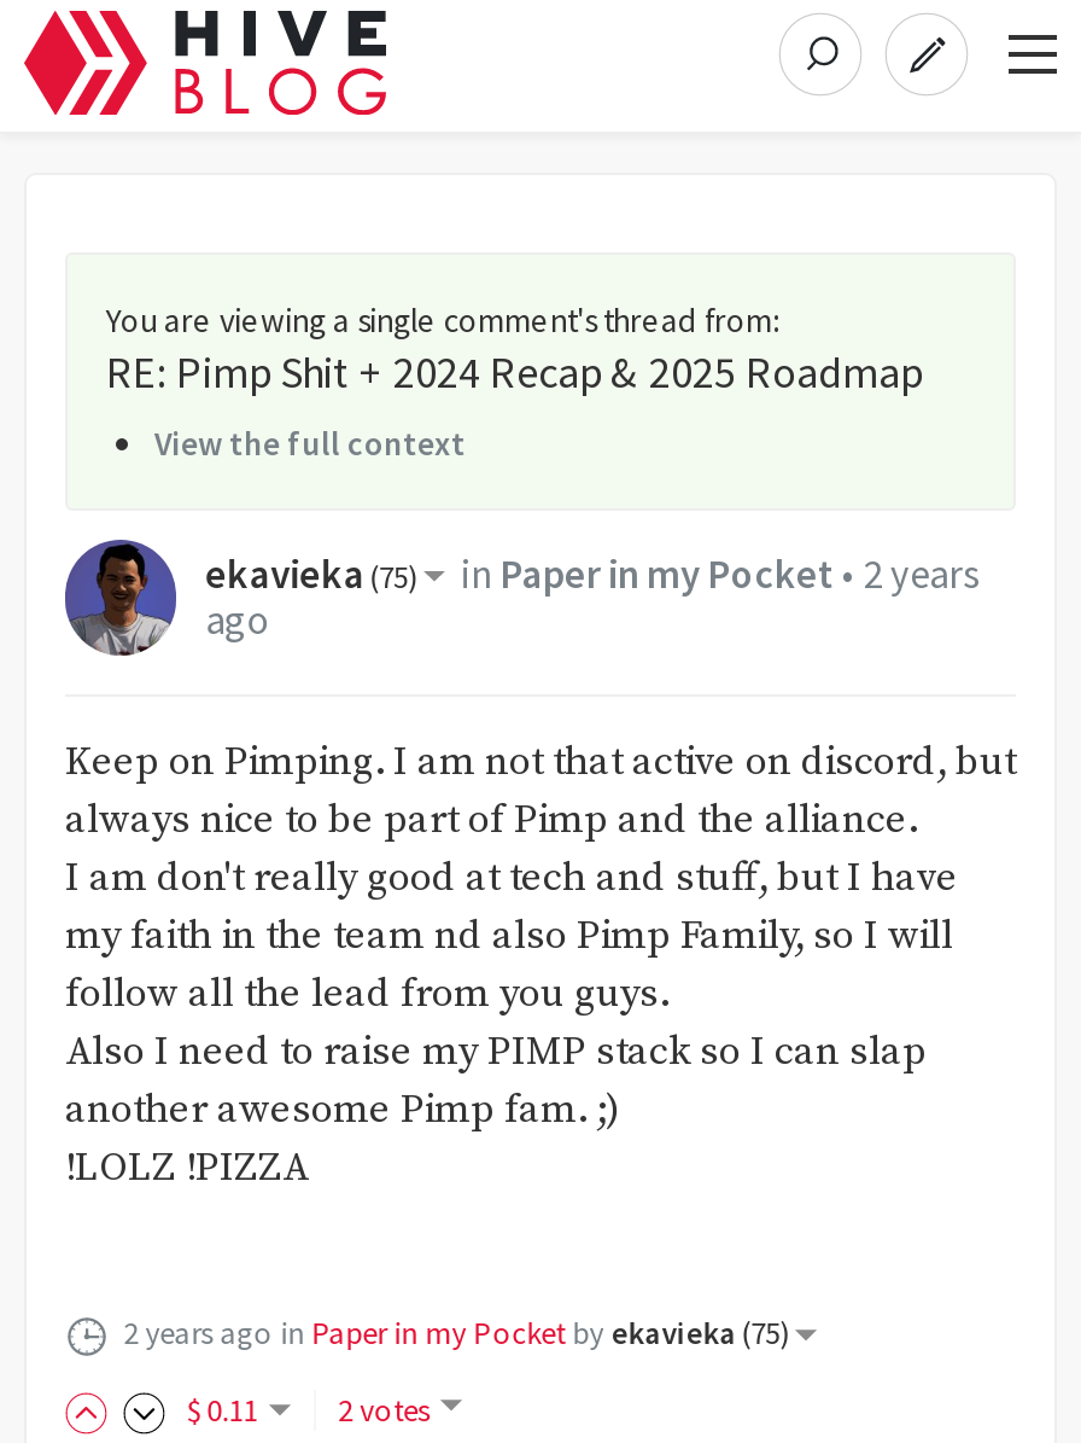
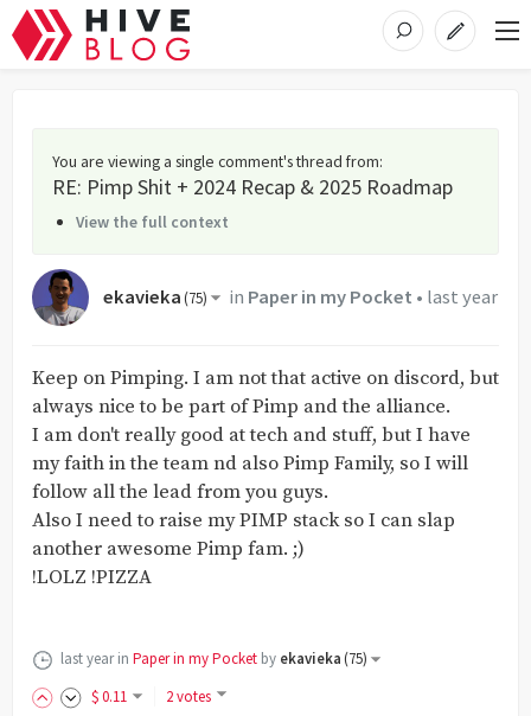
- in Paper in my Pocket • 2 years
- ago
+ in Paper in my Pocket • last year

- 2 years ago in Paper in my Pocket by ekavieka (75)
+ last year in Paper in my Pocket by ekavieka (75)
